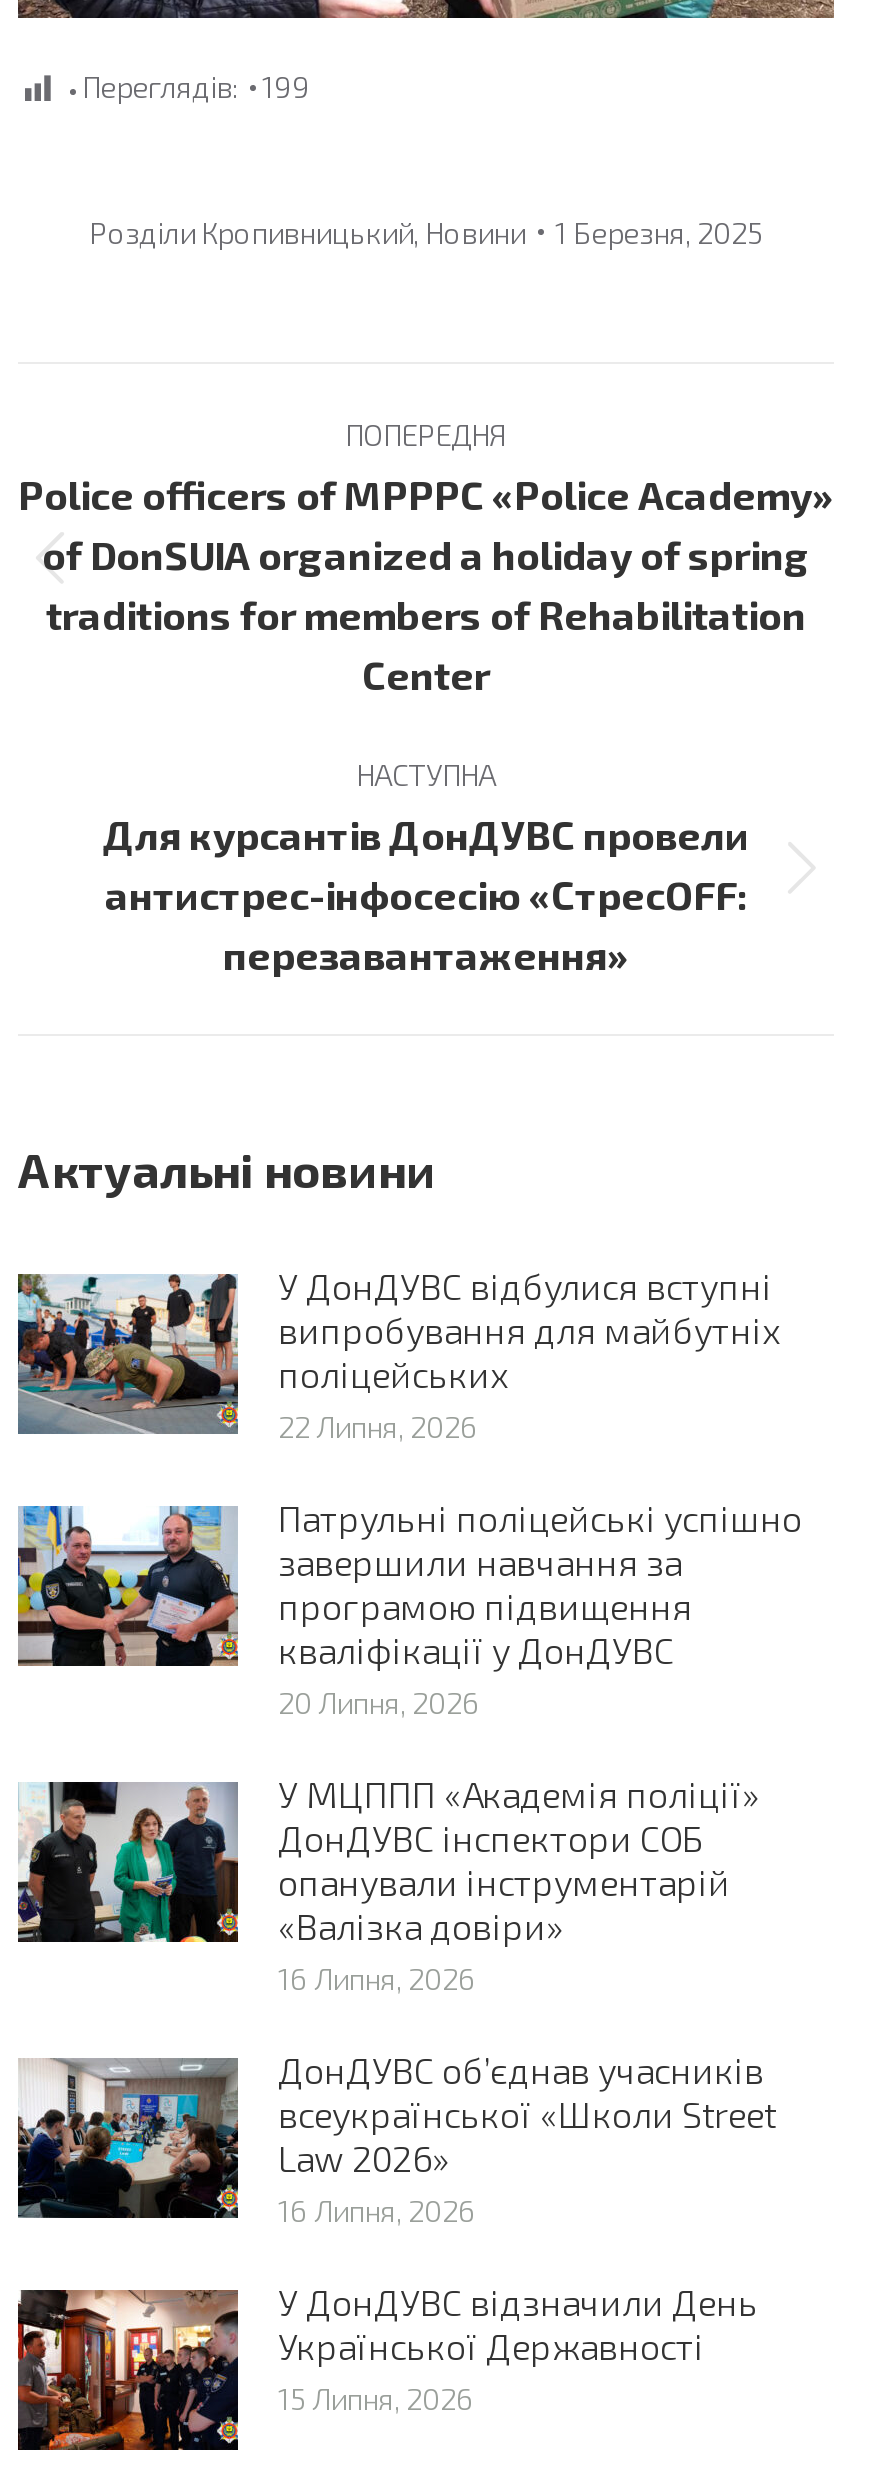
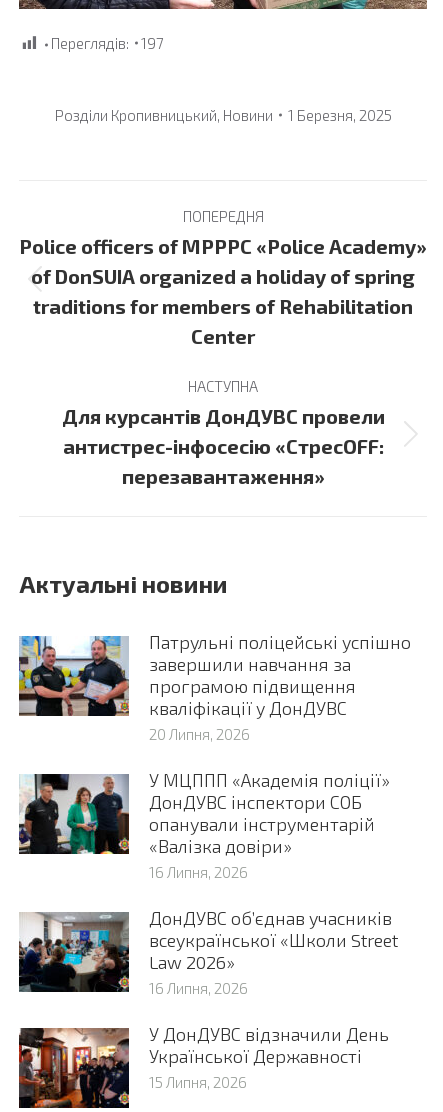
- Переглядів: 199
+ Переглядів: 197

- [image]
- У ДонДУВС відбулися вступні
- випробування для майбутніх
- поліцейських
- 22 Липня, 2026
